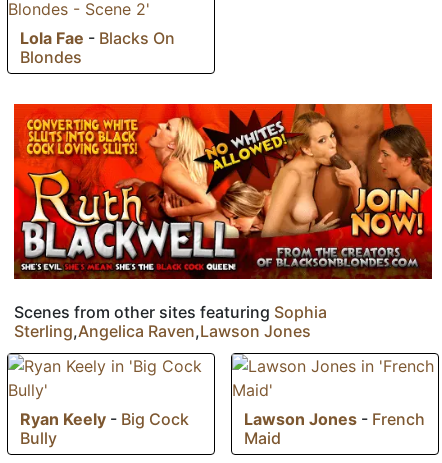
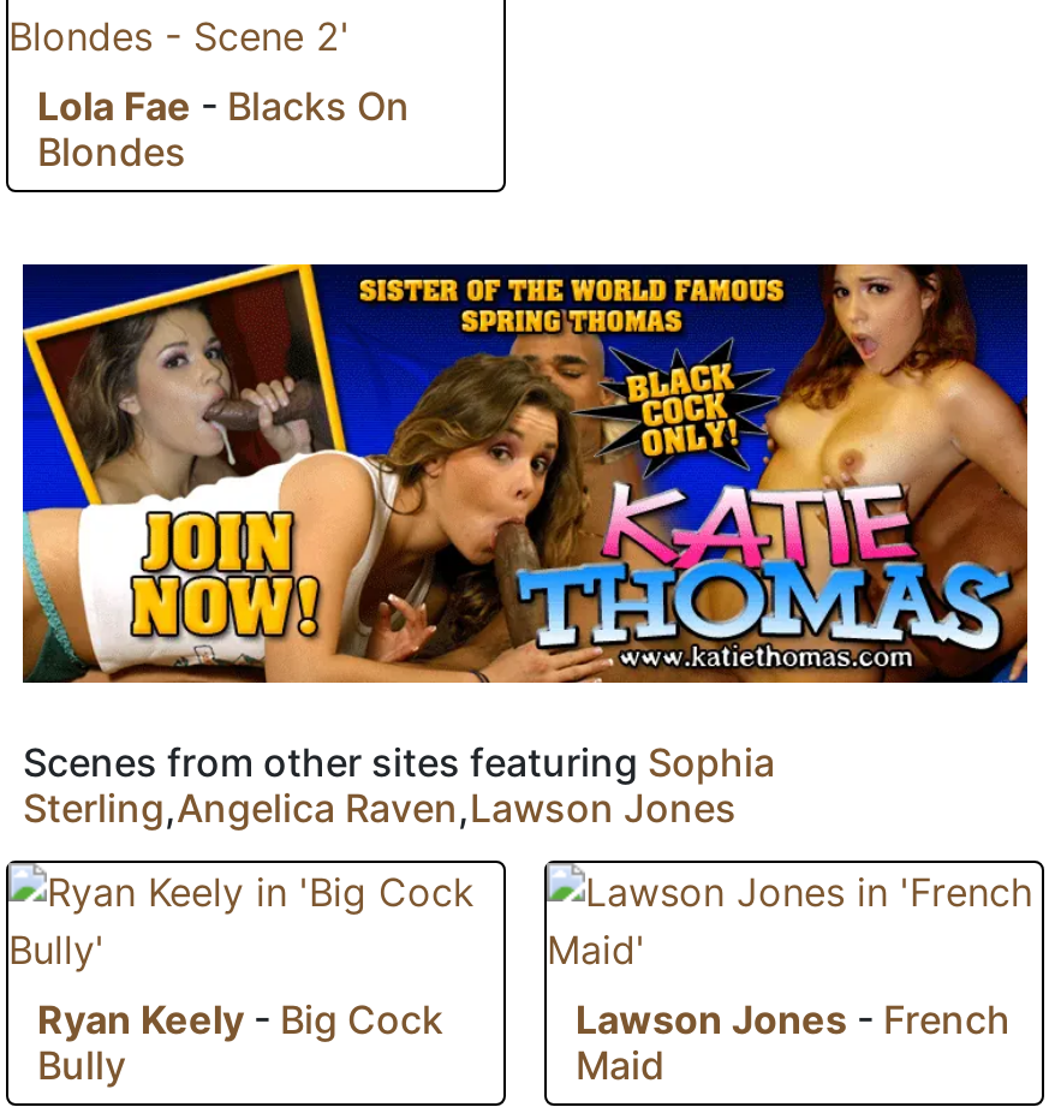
- [image]
+ [image]
